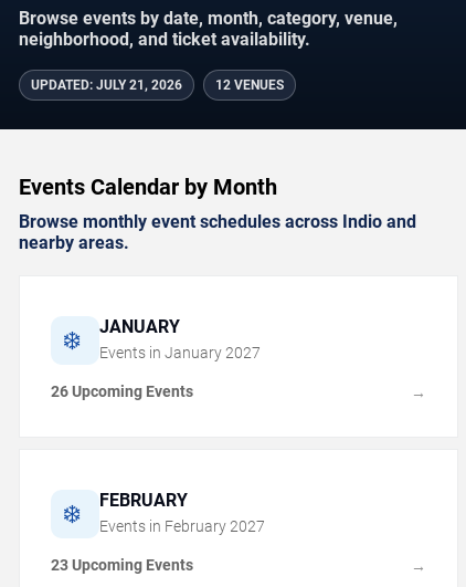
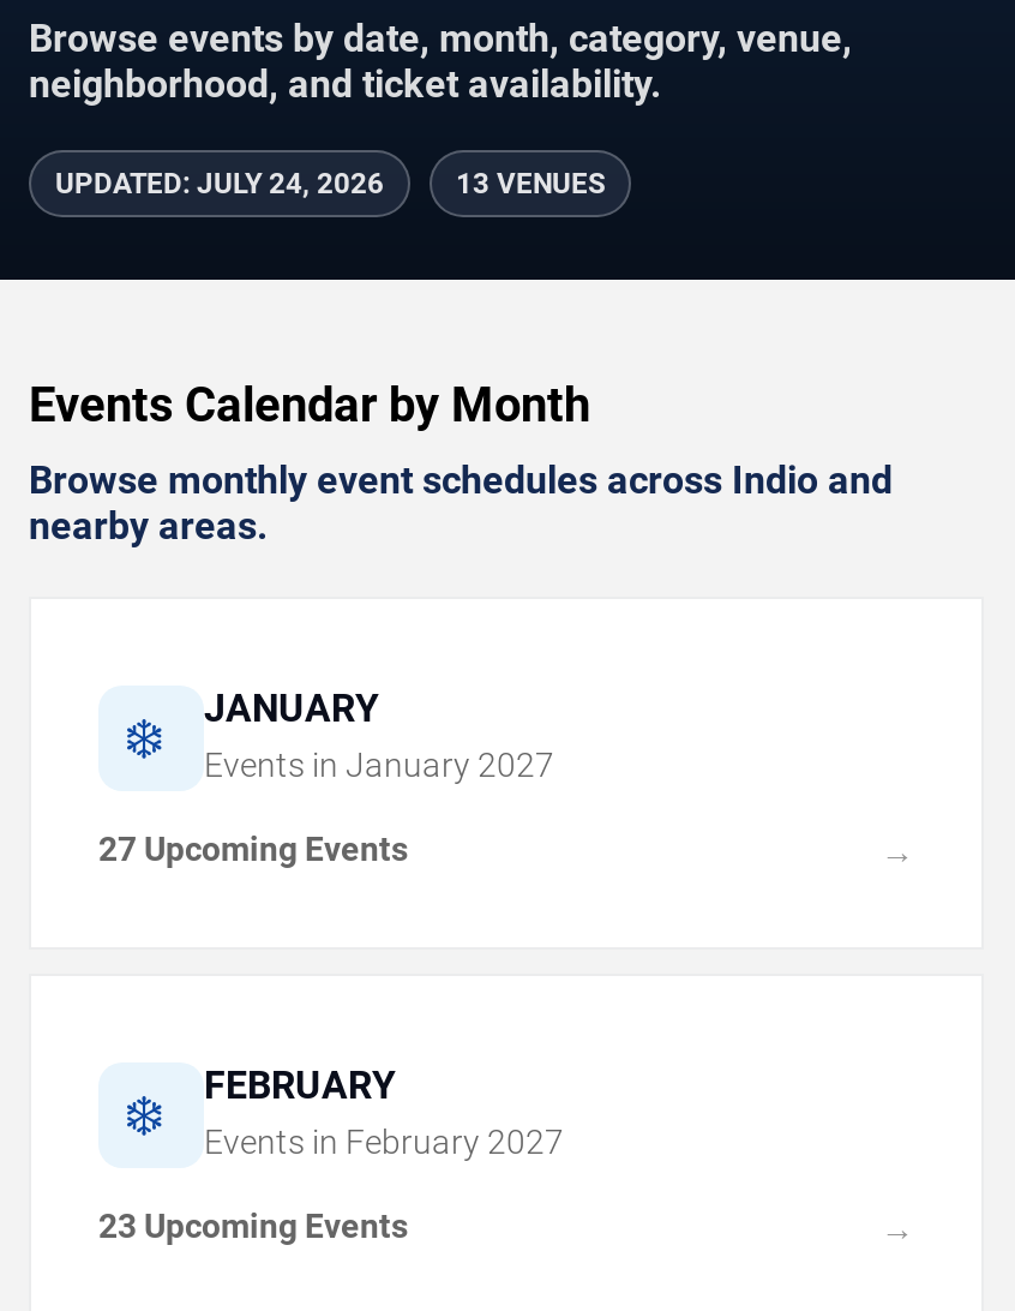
- UPDATED: JULY 21, 2026
+ UPDATED: JULY 24, 2026

- 12 VENUES
+ 13 VENUES

- 26 Upcoming Events
+ 27 Upcoming Events
